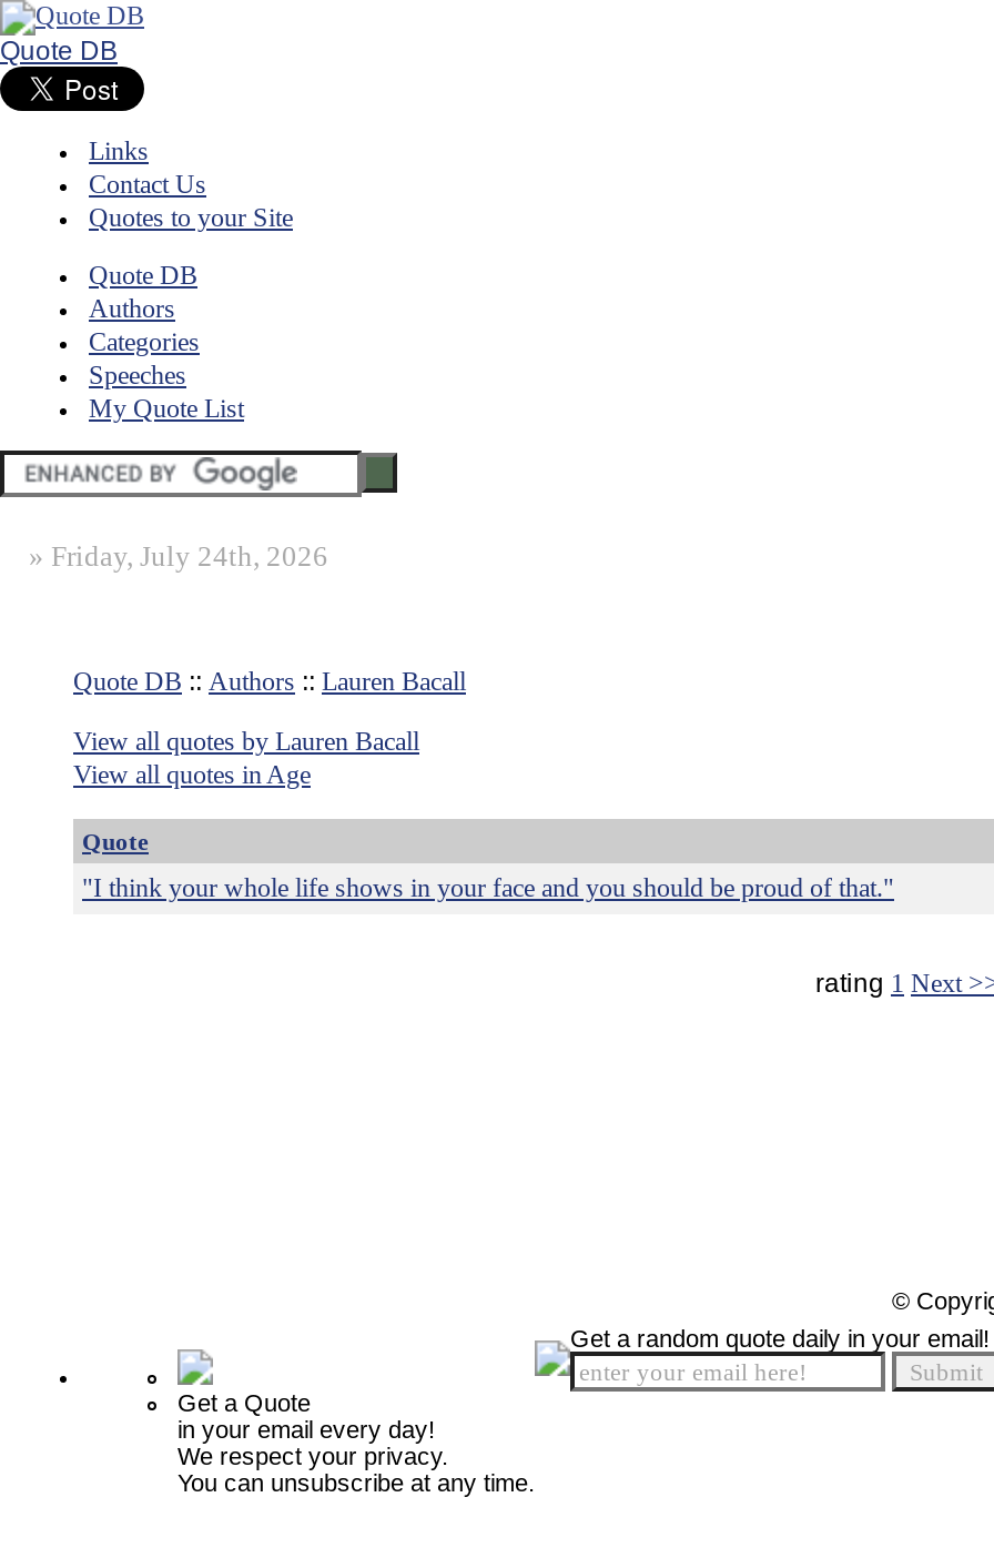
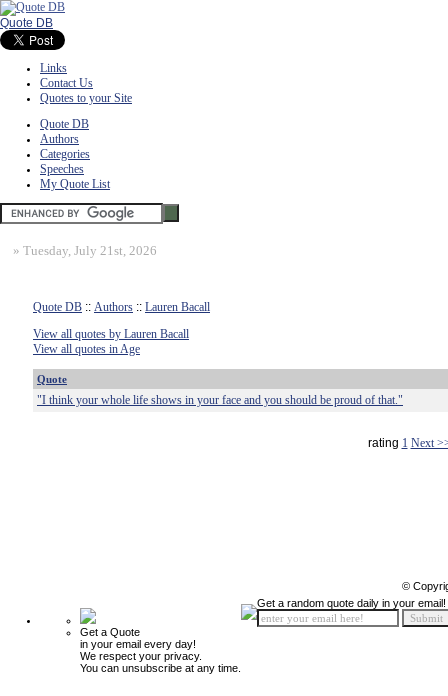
- » Friday, July 24th, 2026
+ » Tuesday, July 21st, 2026
